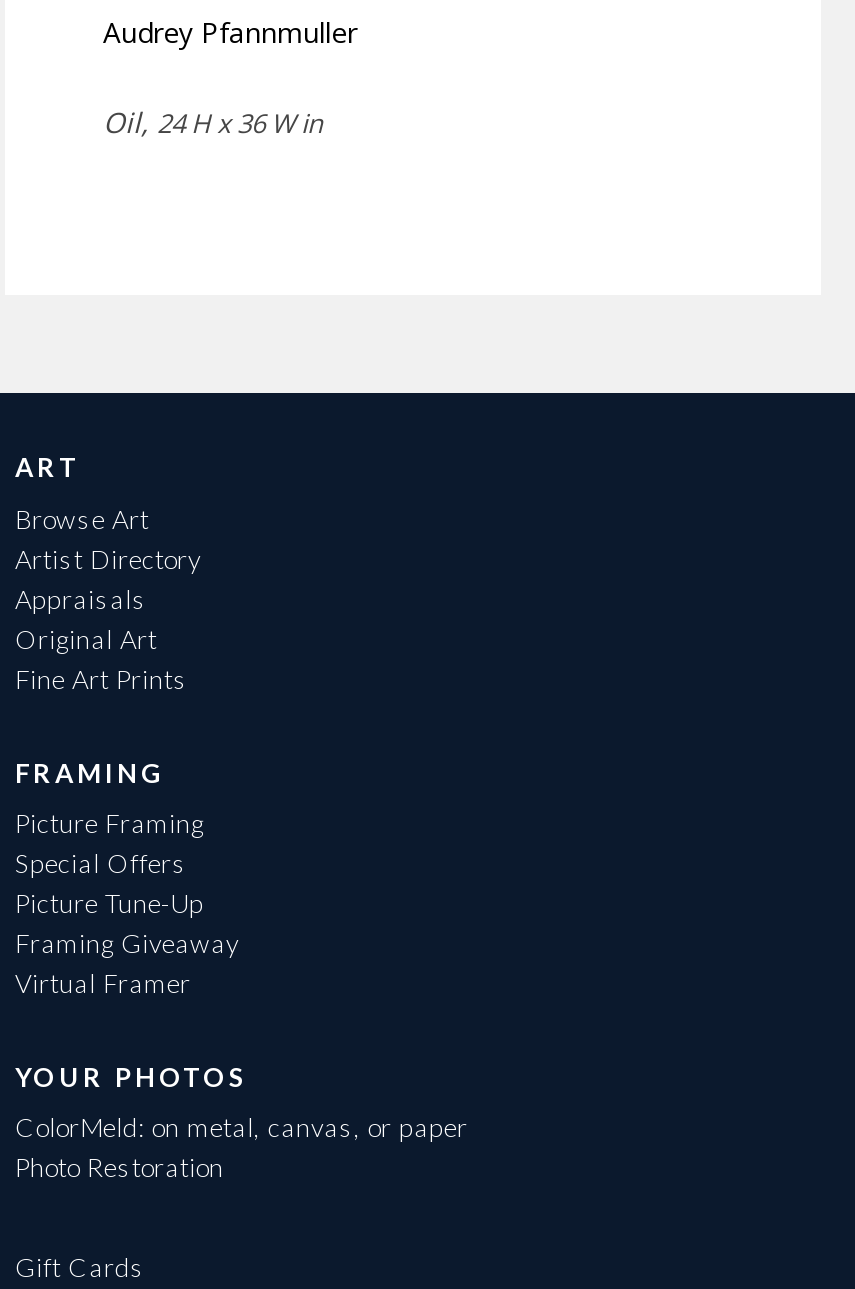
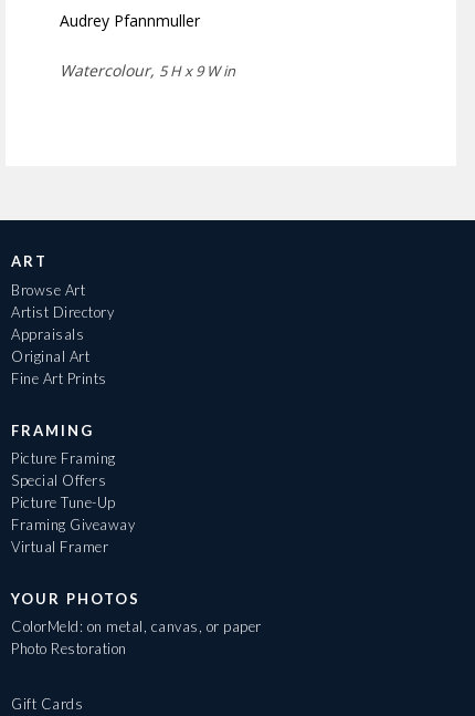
- Oil, 24 H x 36 W in
+ Watercolour, 5 H x 9 W in
